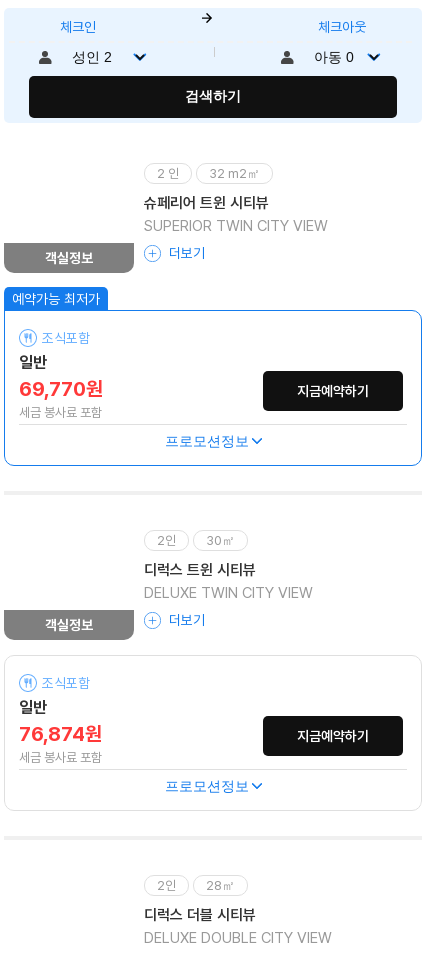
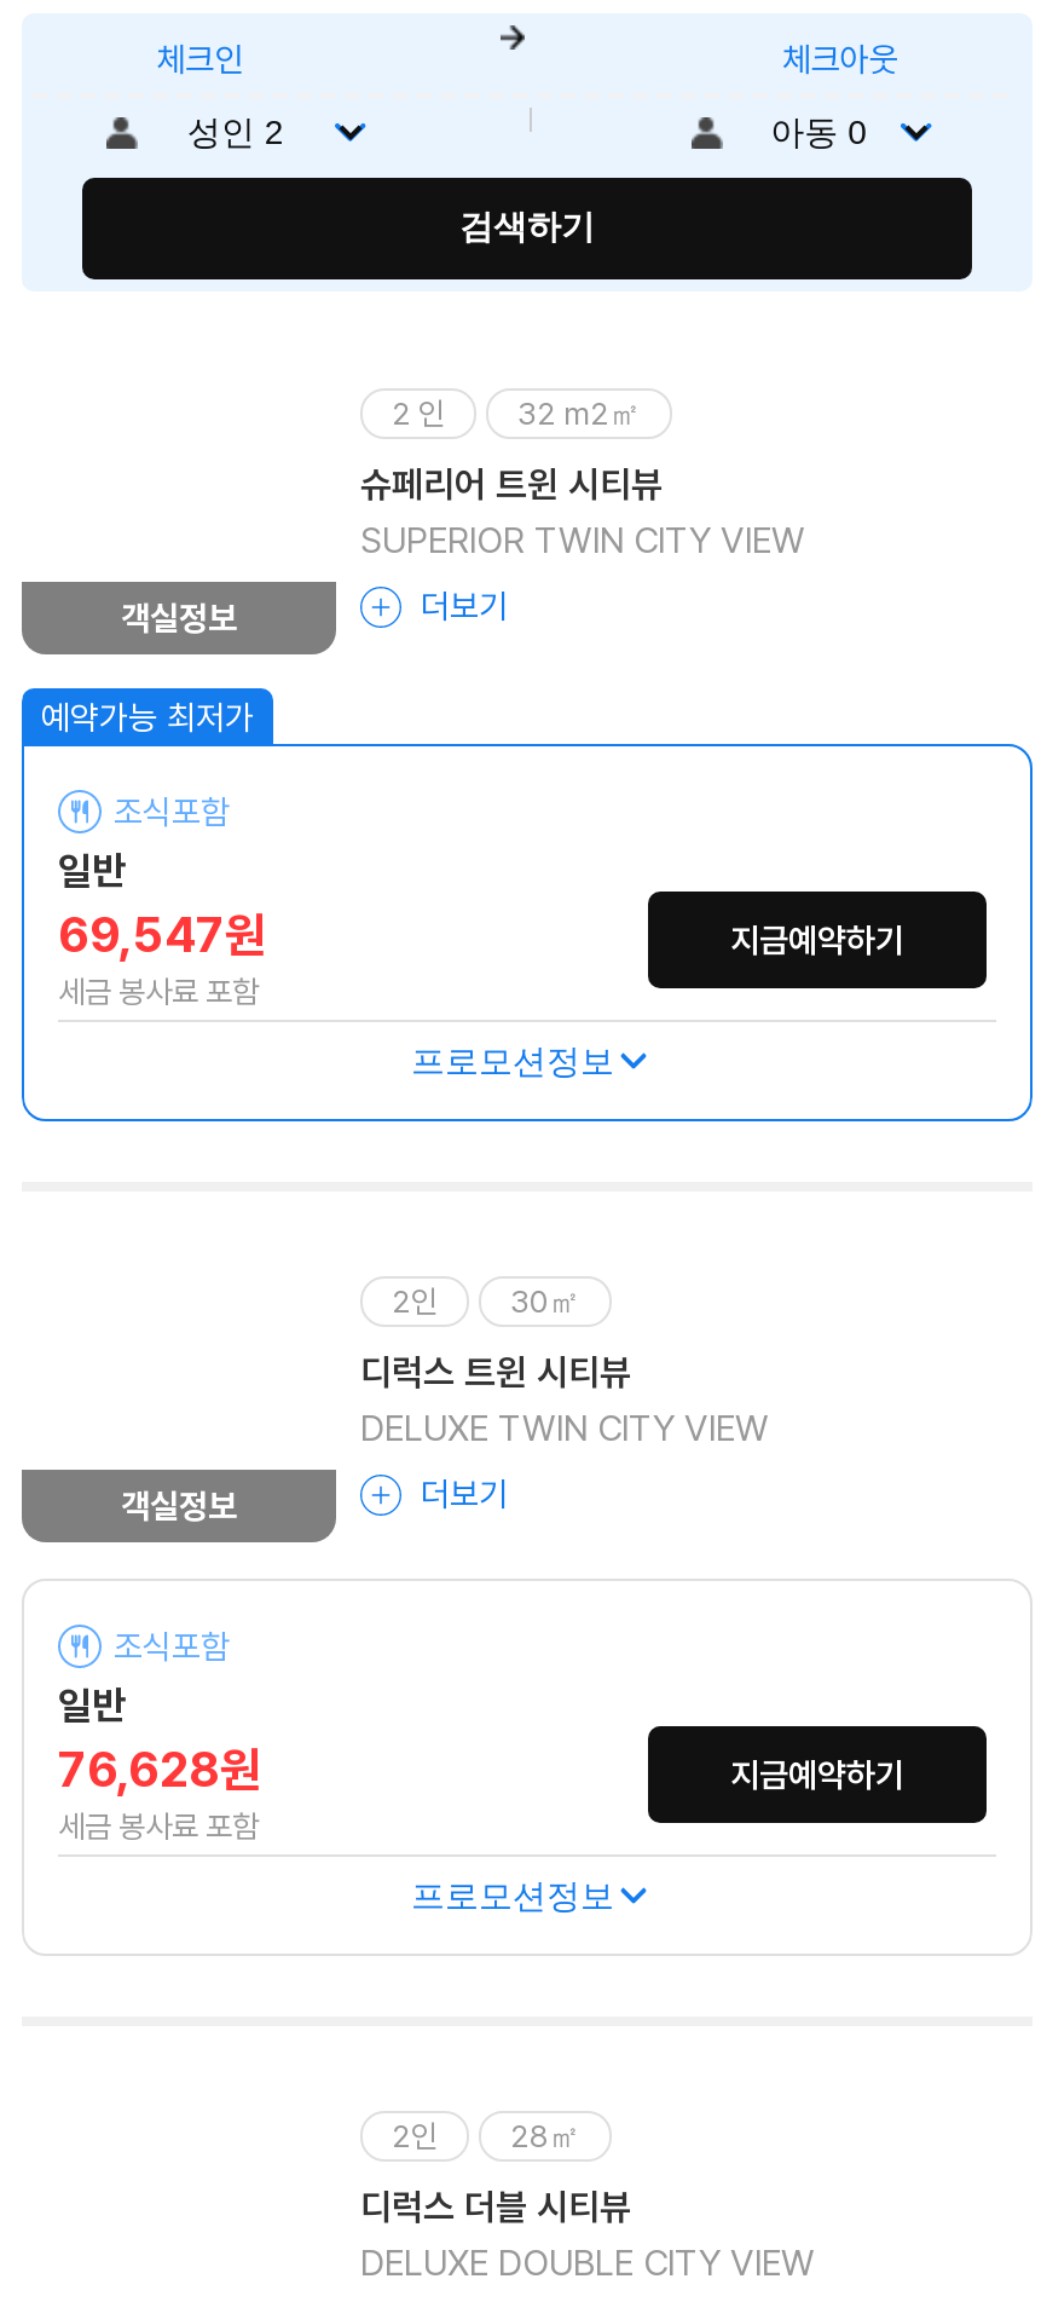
- 69,770원
+ 69,547원

- 76,874원
+ 76,628원
